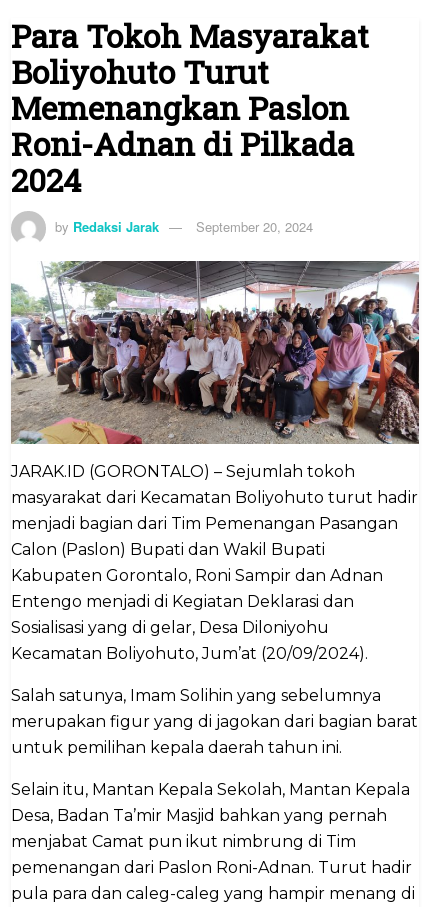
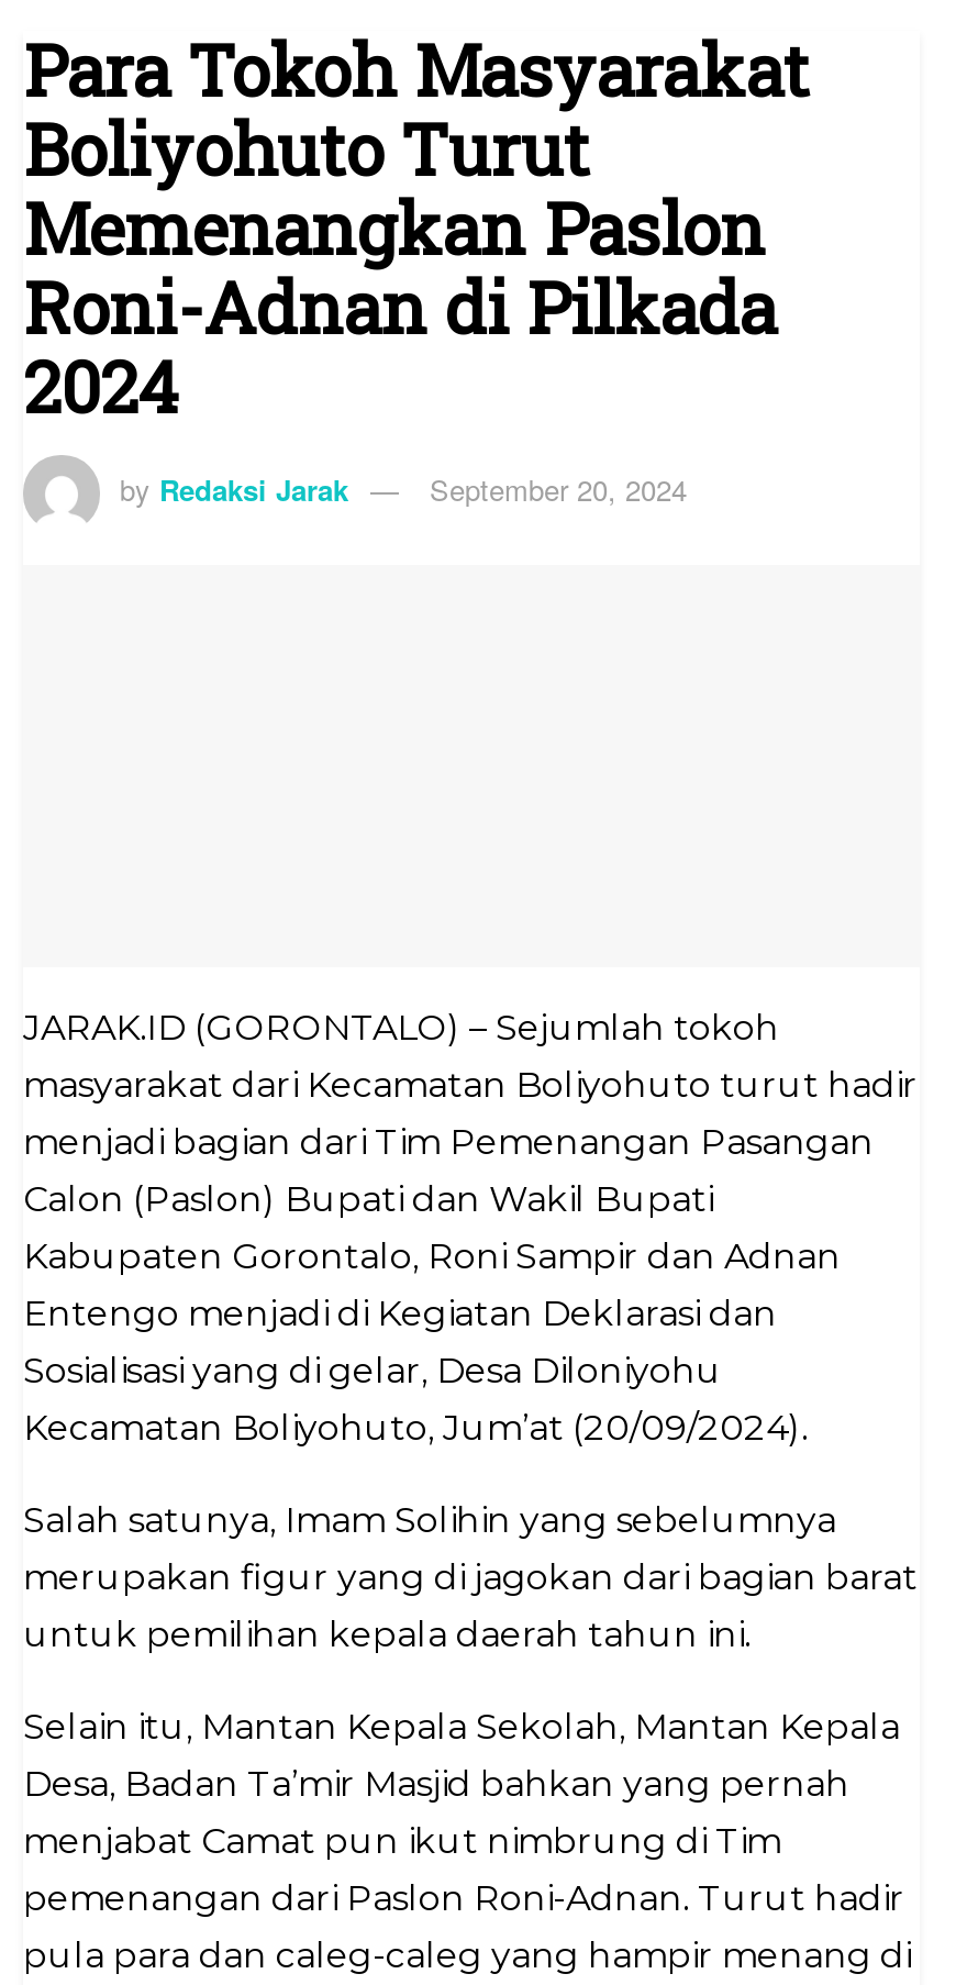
- [image]
